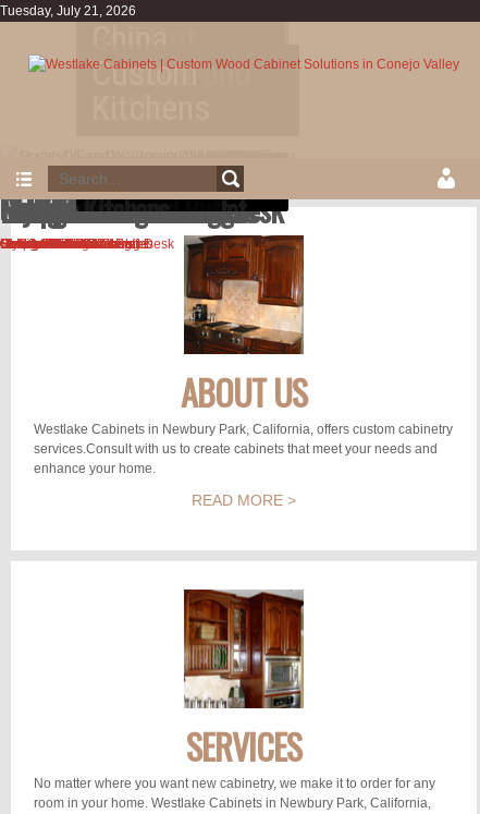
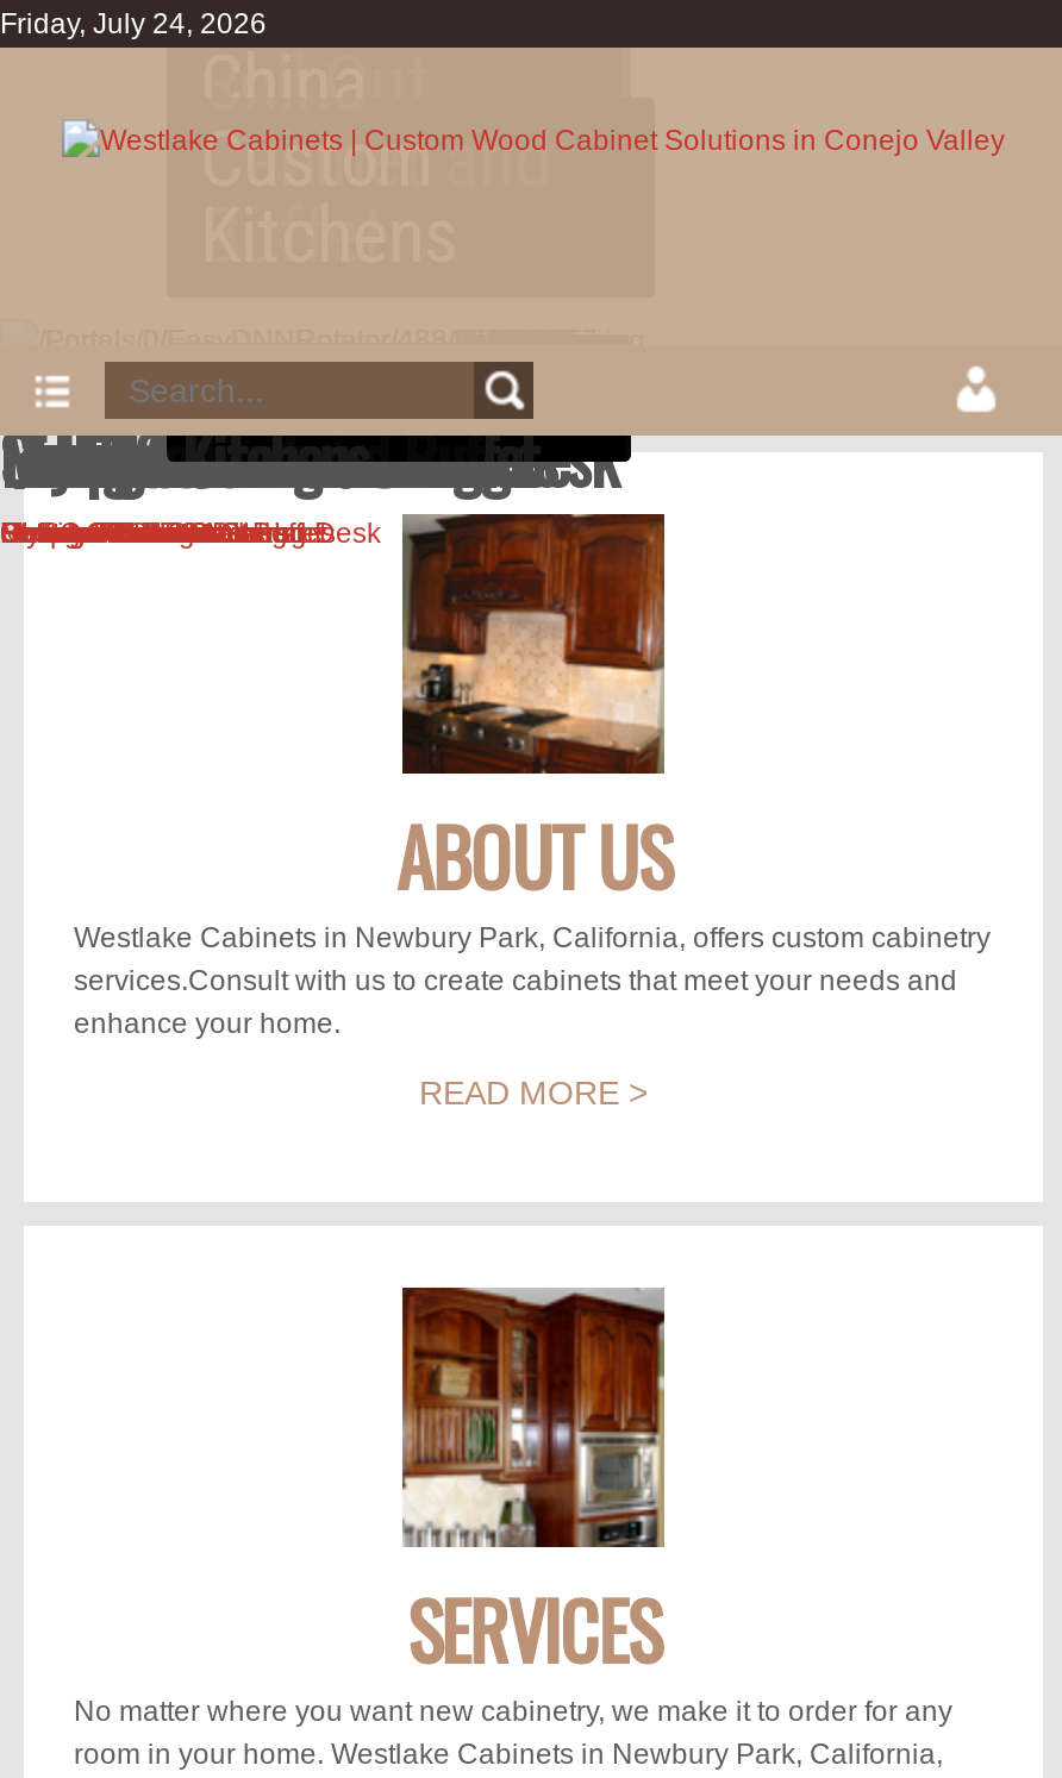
- Tuesday, July 21, 2026
+ Friday, July 24, 2026
